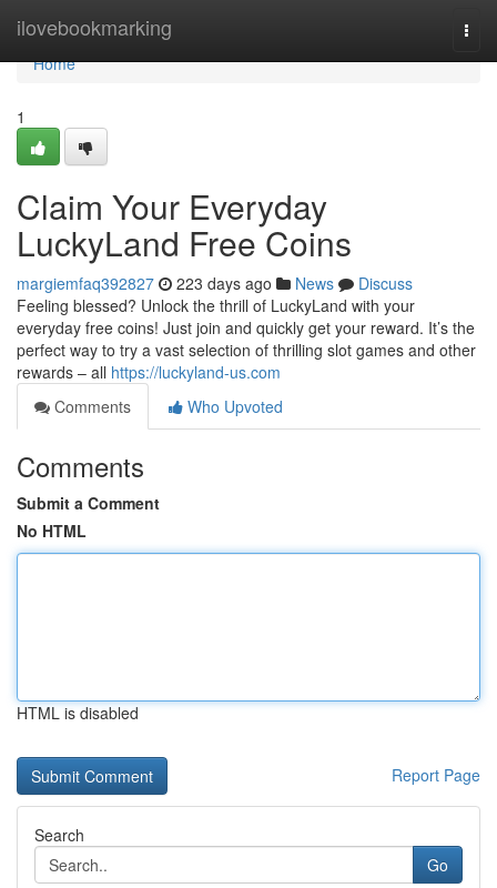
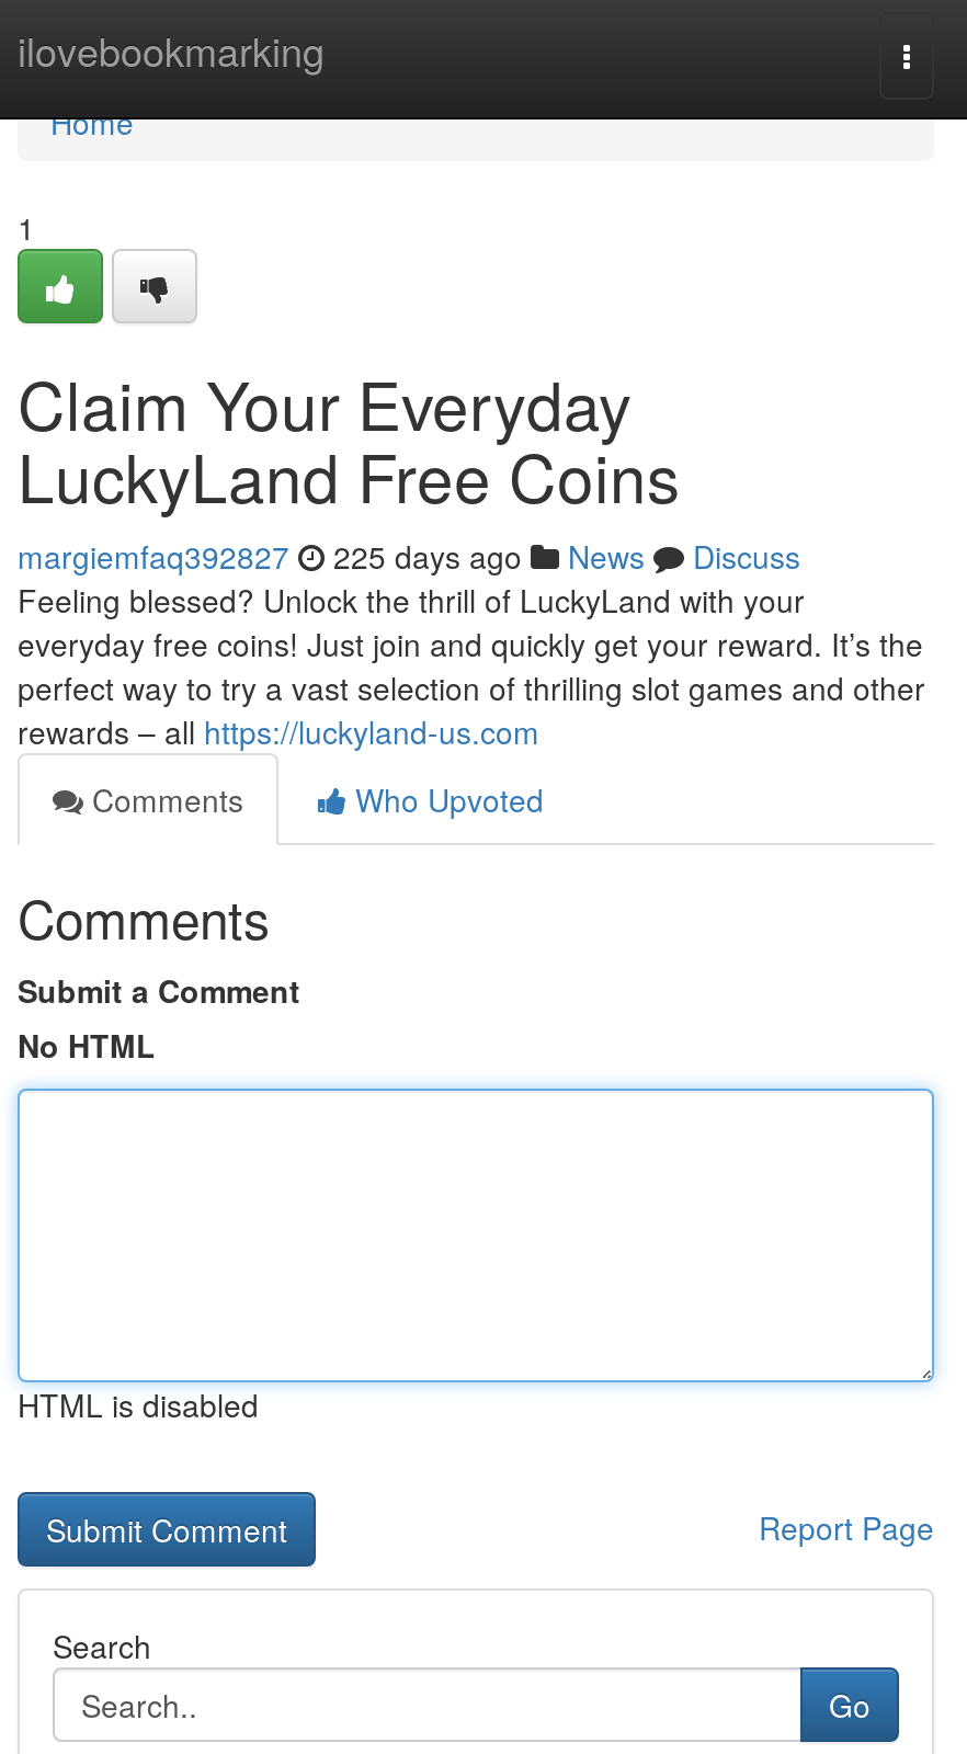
- margiemfaq392827 223 days ago News Discuss
+ margiemfaq392827 225 days ago News Discuss
